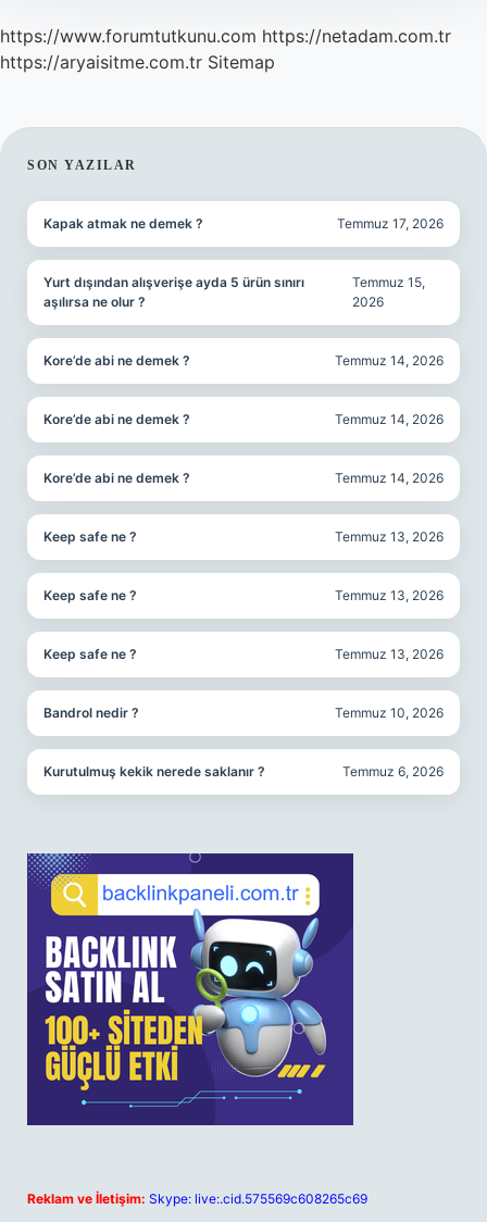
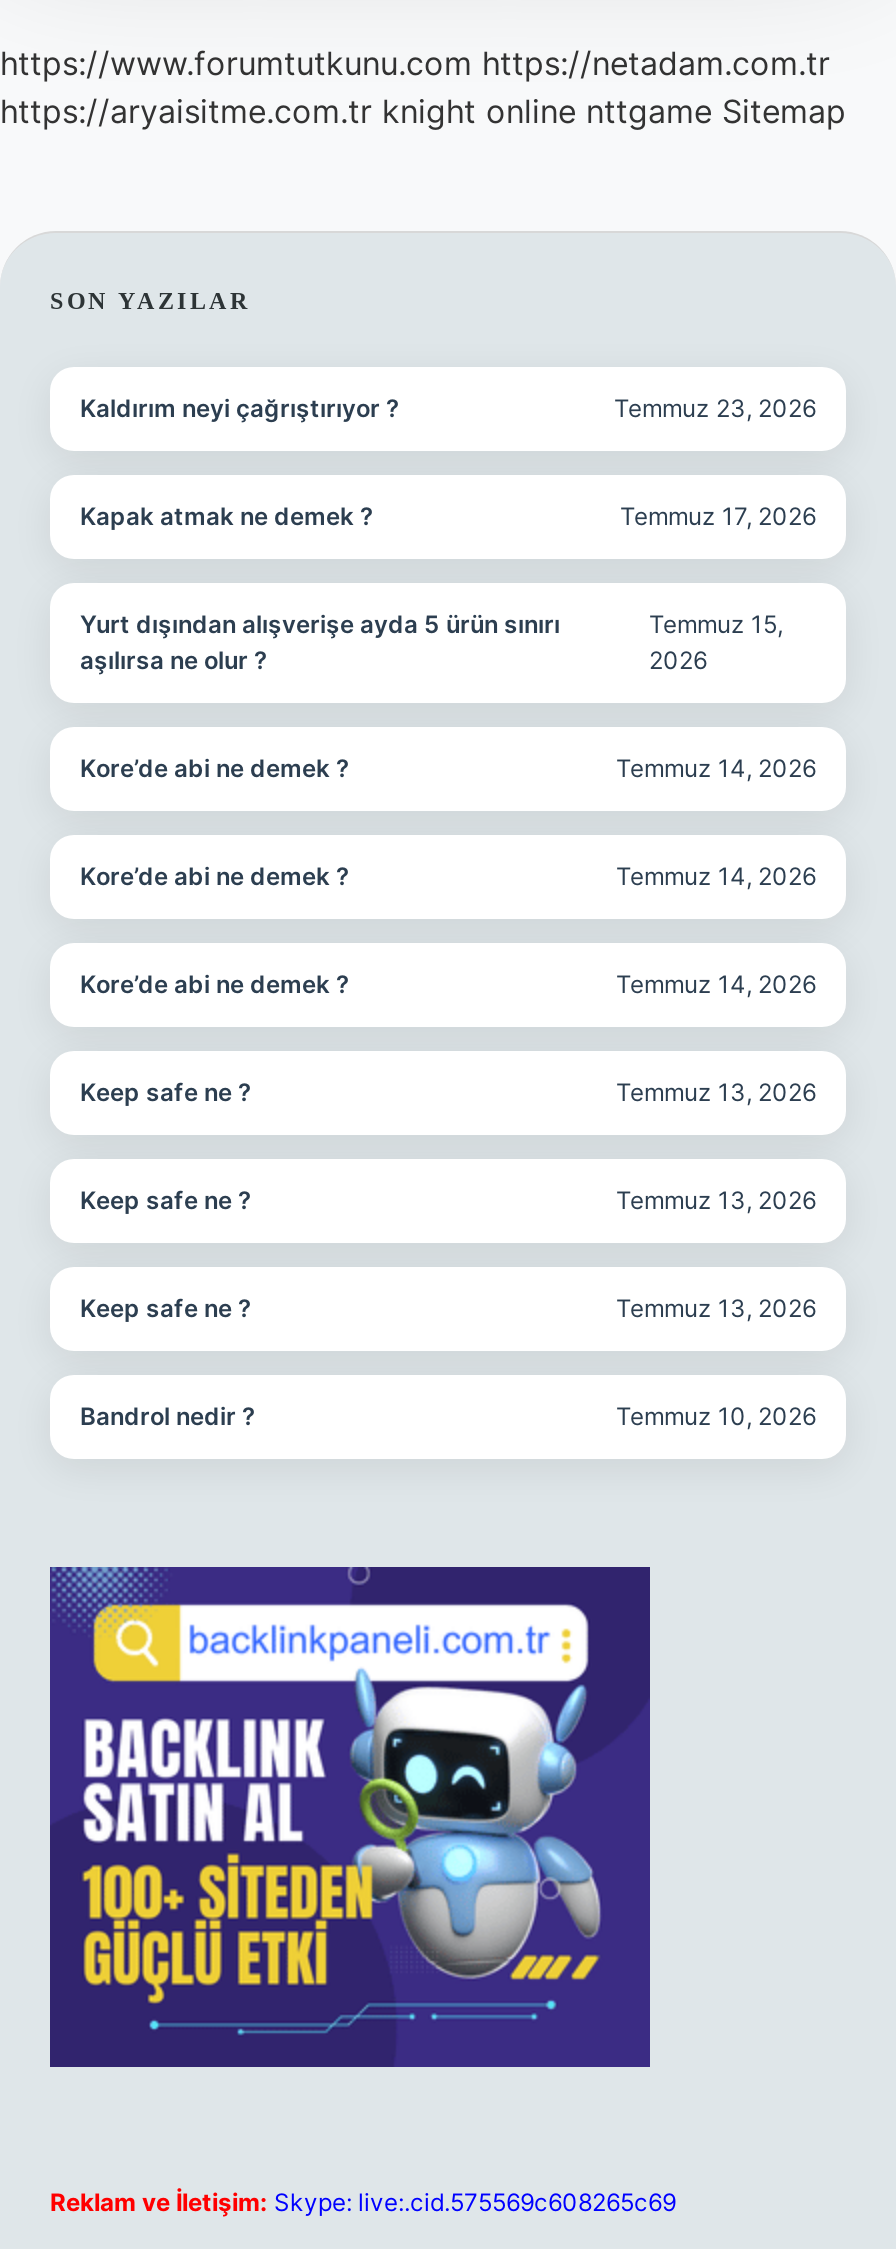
- https://aryaisitme.com.tr Sitemap
+ https://aryaisitme.com.tr knight online nttgame Sitemap

+ Kaldırım neyi çağrıştırıyor ?
+ Temmuz 23, 2026

moved down: Kapak atmak ne demek ? | Temmuz 17, 2026 | Yurt dışından alışverişe ayda 5 ürün sınırı | ... | Bandrol nedir ? | Temmuz 10, 2026

- Kurutulmuş kekik nerede saklanır ?
- Temmuz 6, 2026
